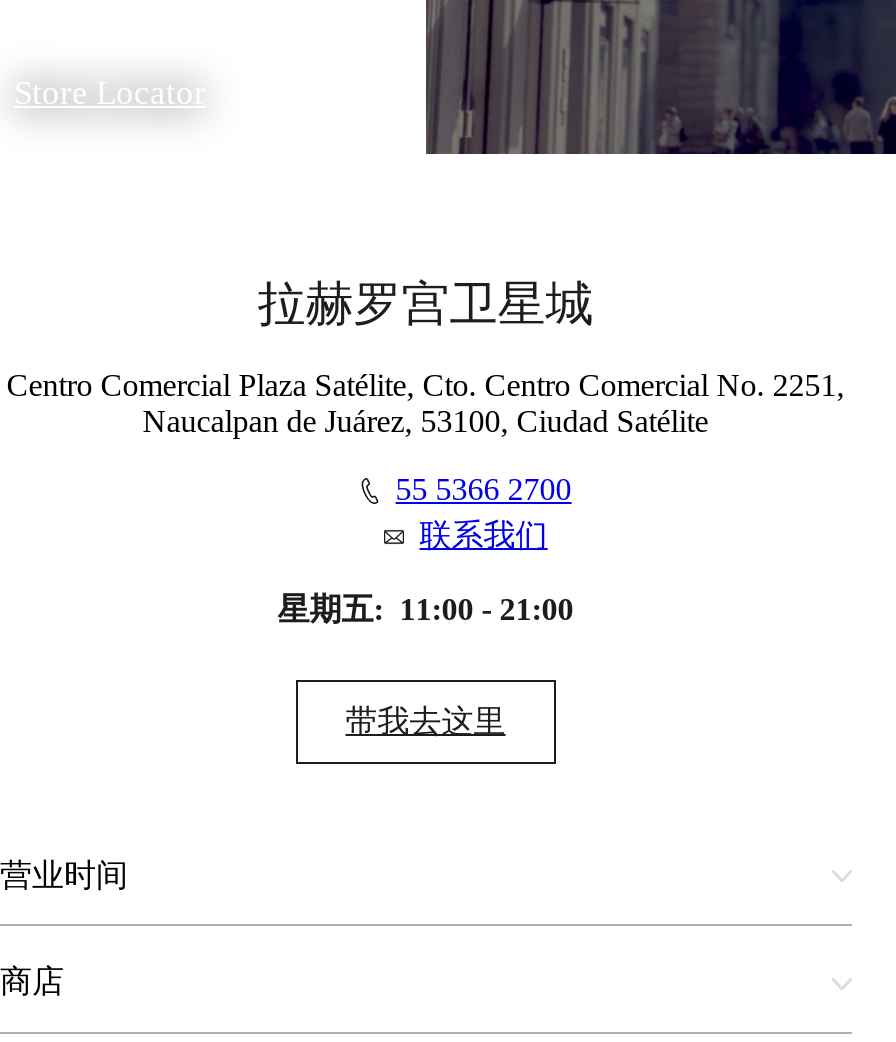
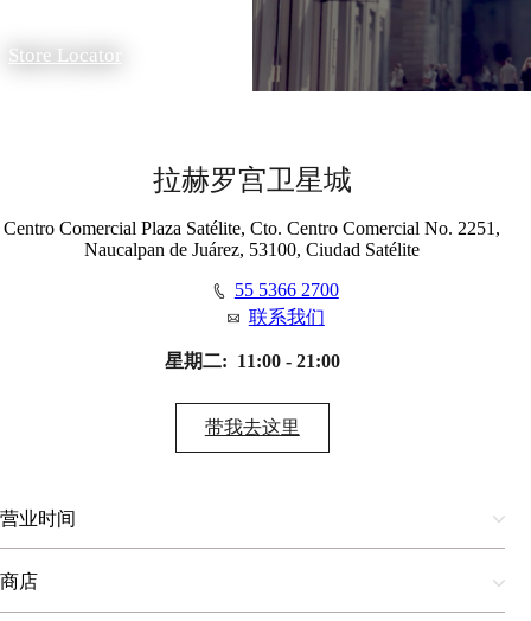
- 星期五: 11:00 - 21:00
+ 星期二: 11:00 - 21:00
